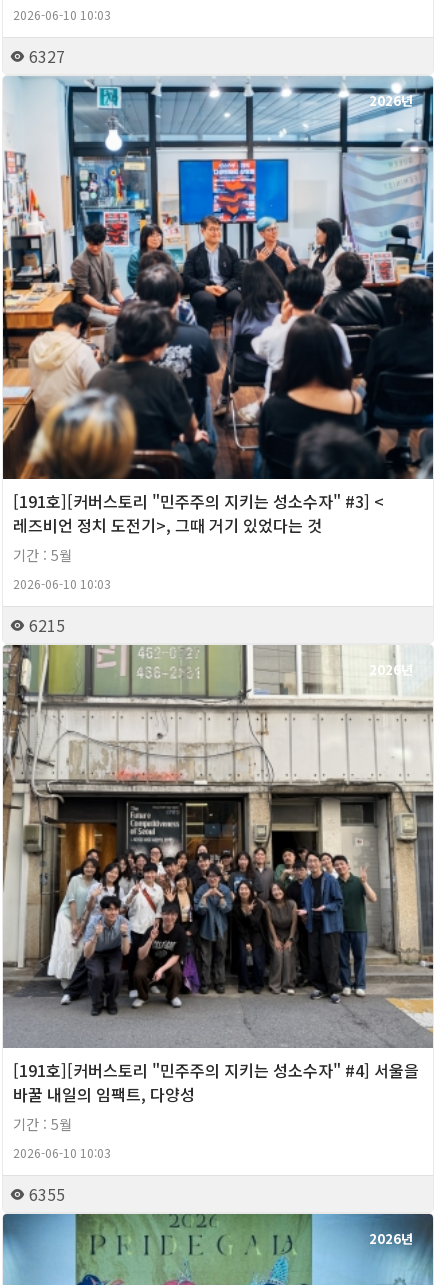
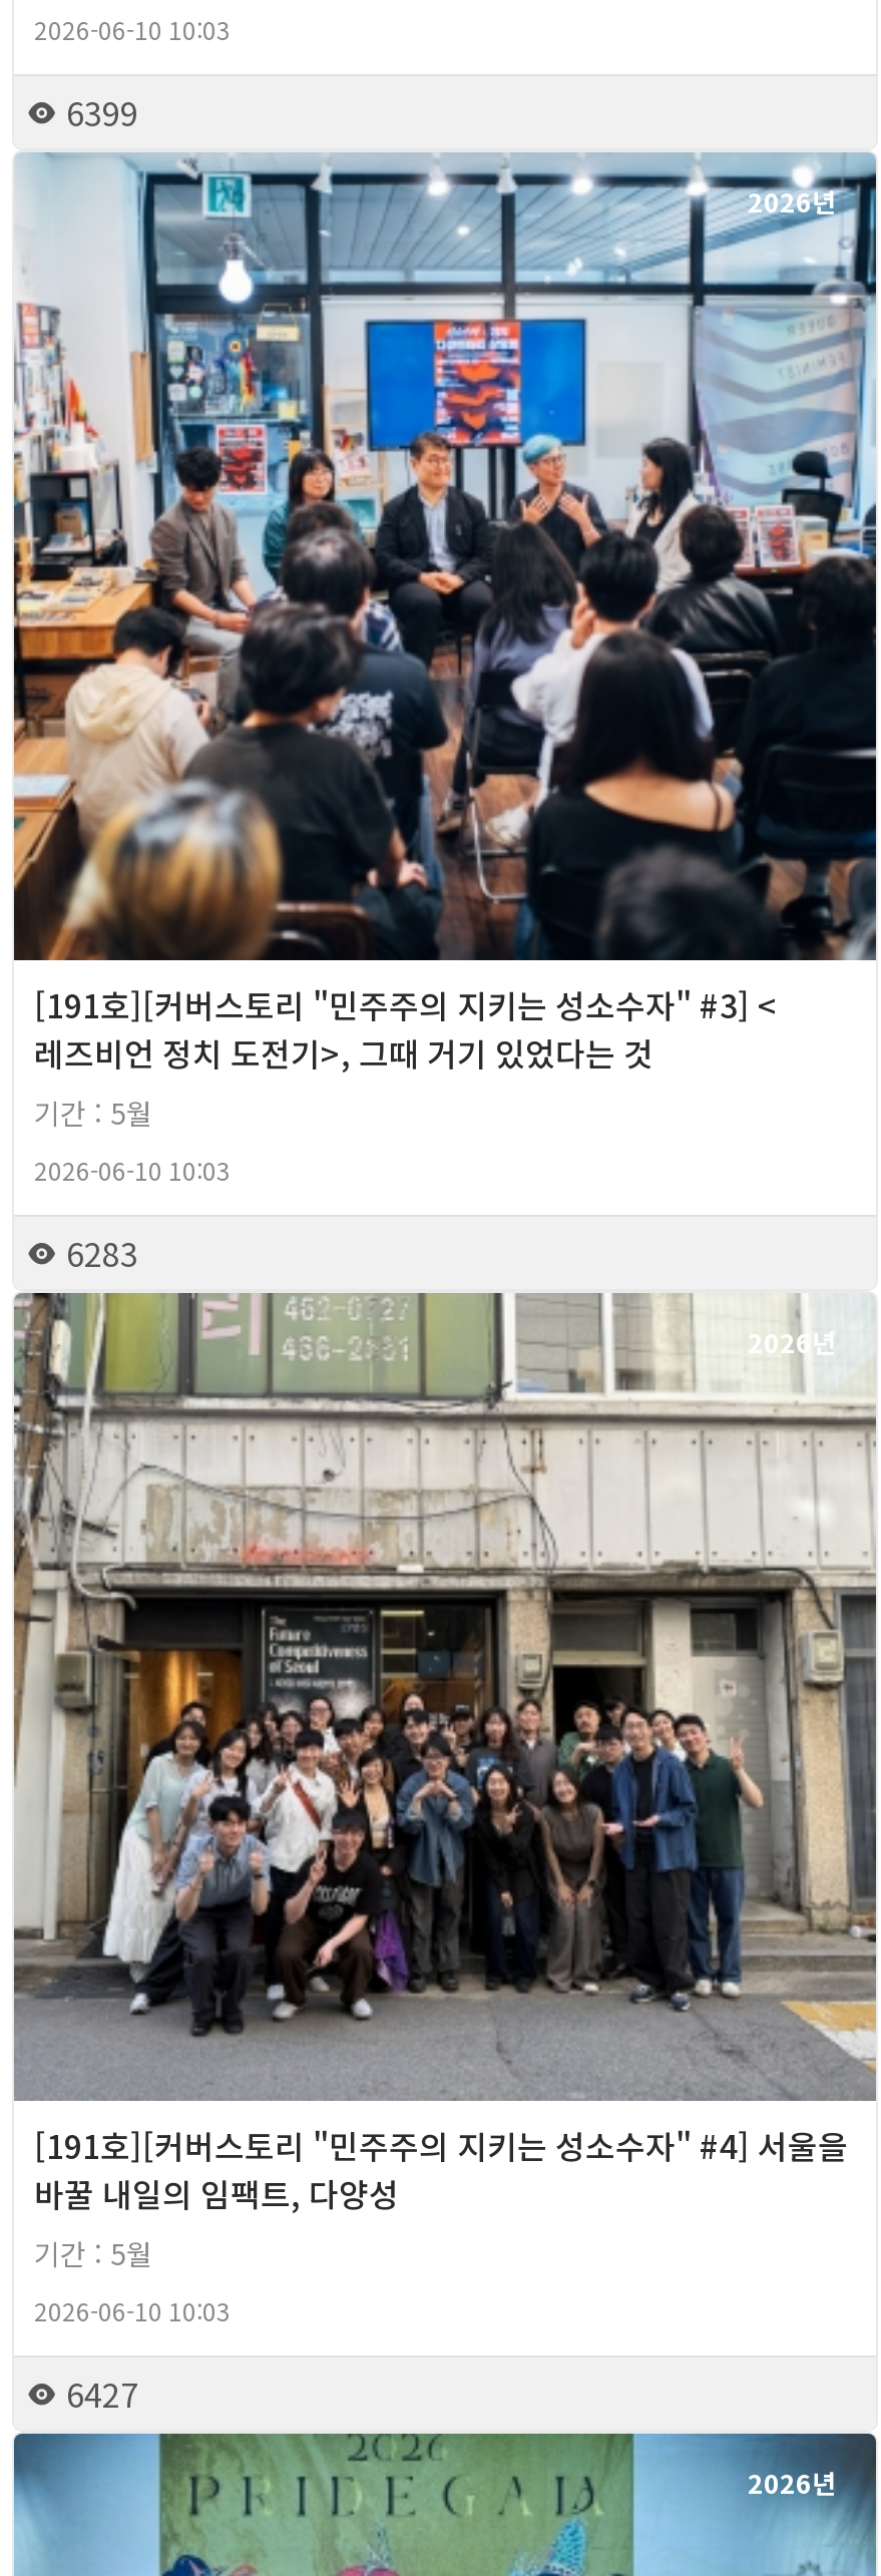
- 6327
+ 6399

- 6215
+ 6283

- 6355
+ 6427
